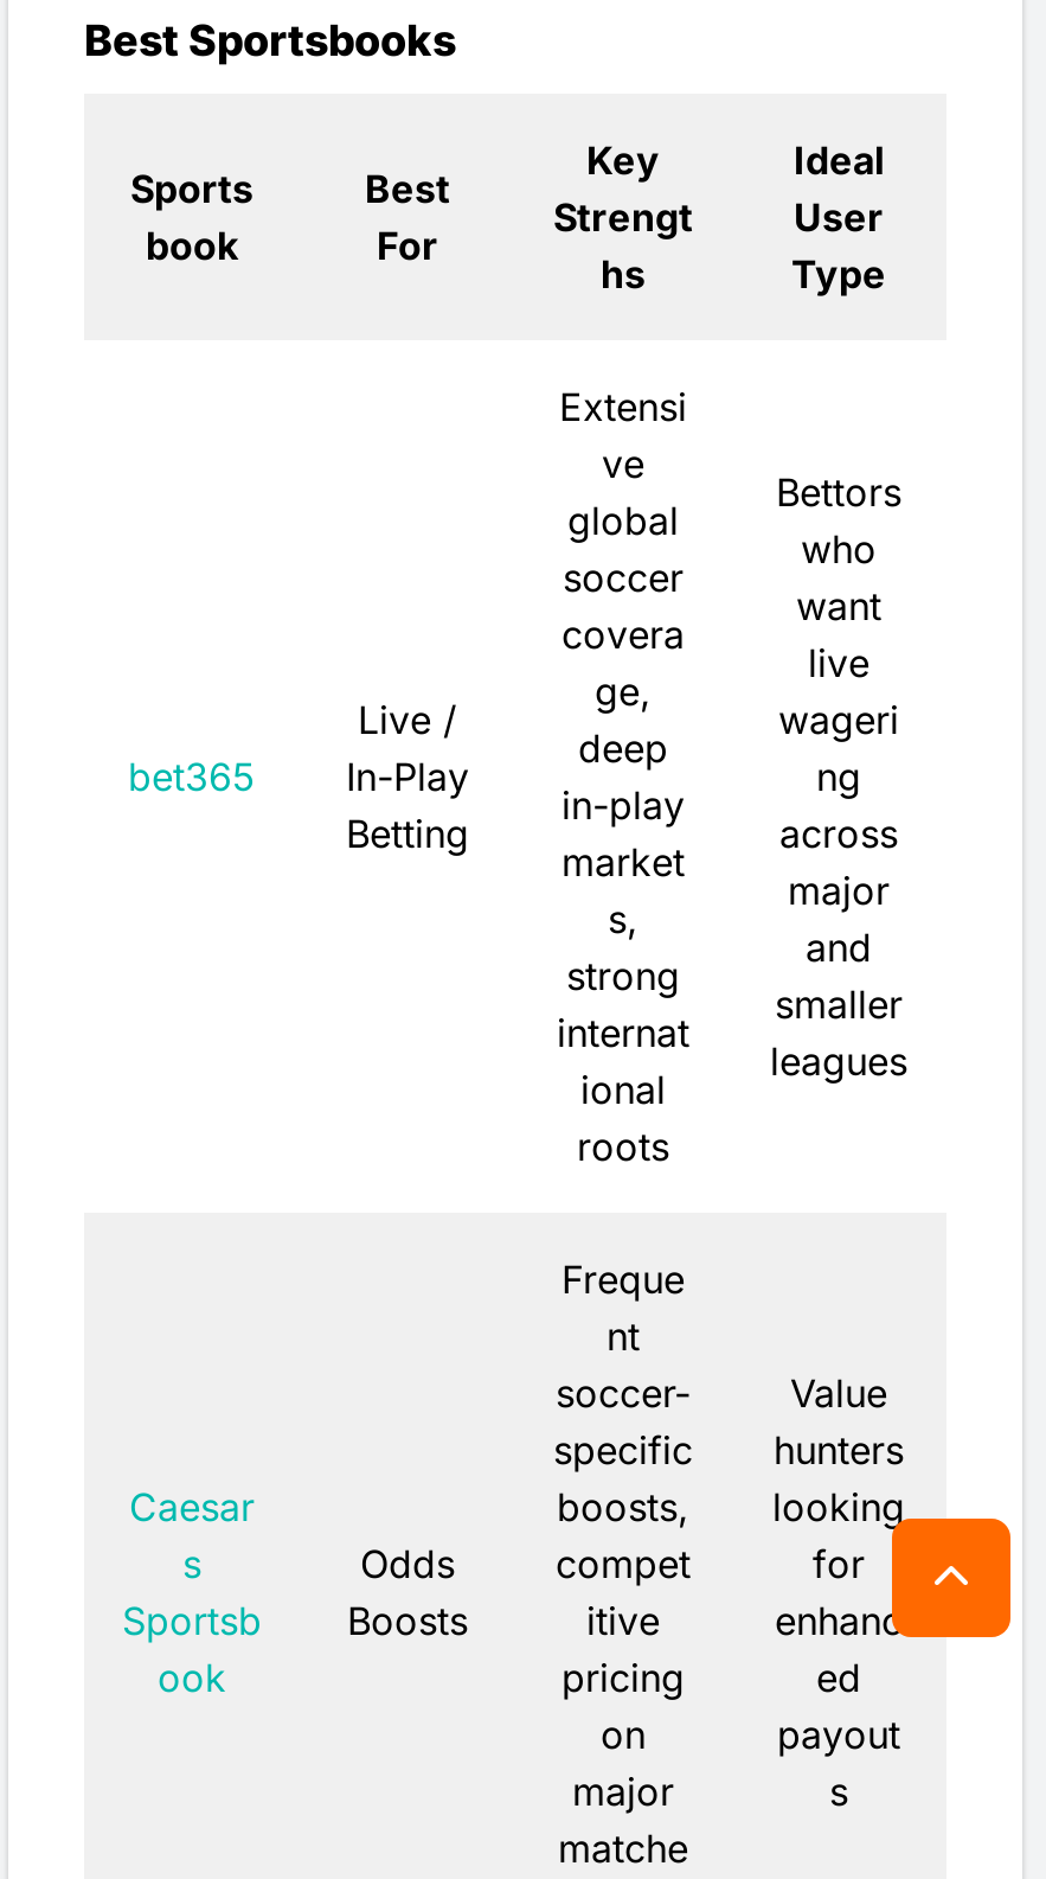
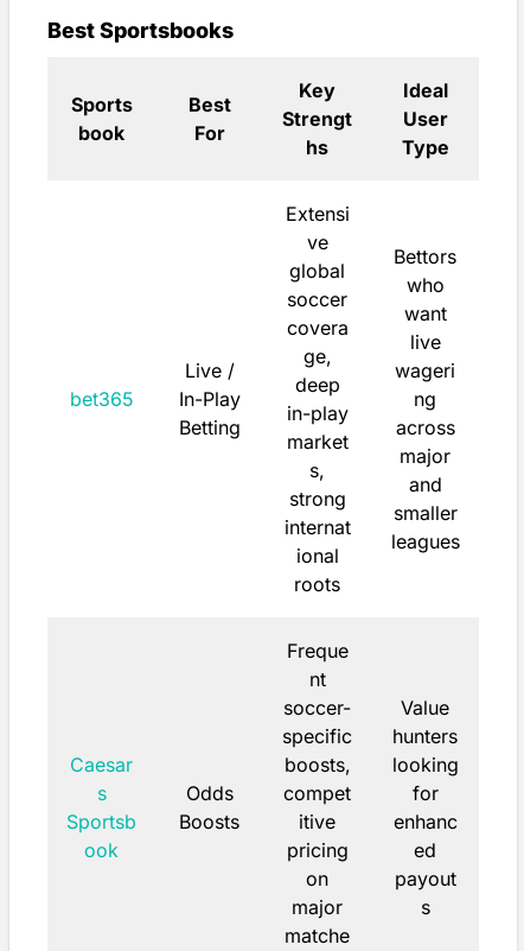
- [image]
